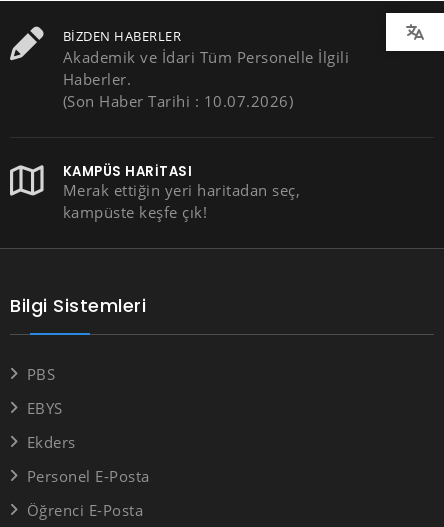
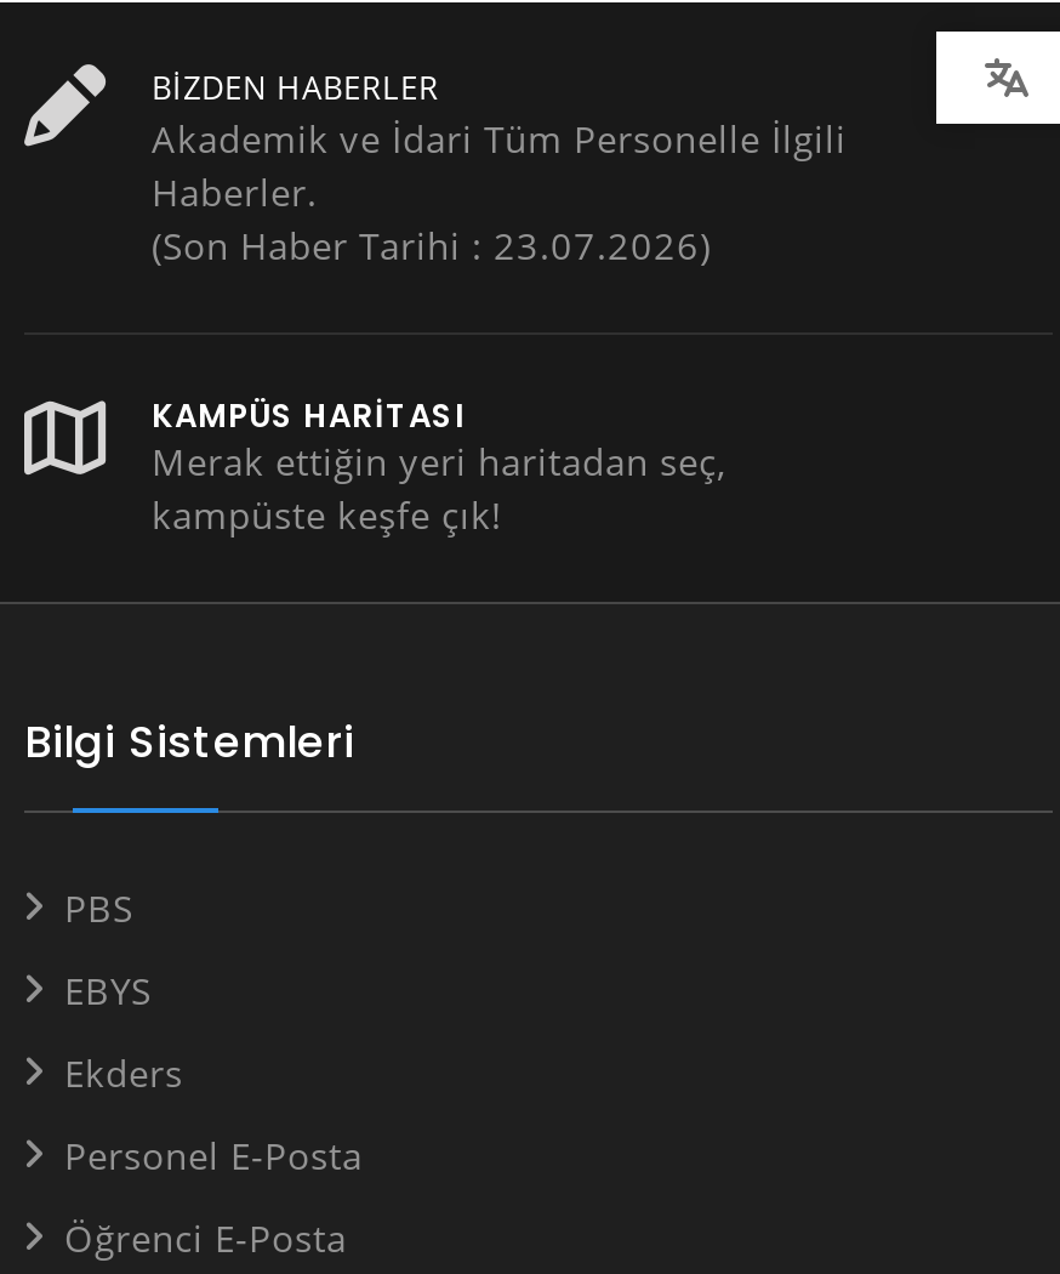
- (Son Haber Tarihi : 10.07.2026)
+ (Son Haber Tarihi : 23.07.2026)
